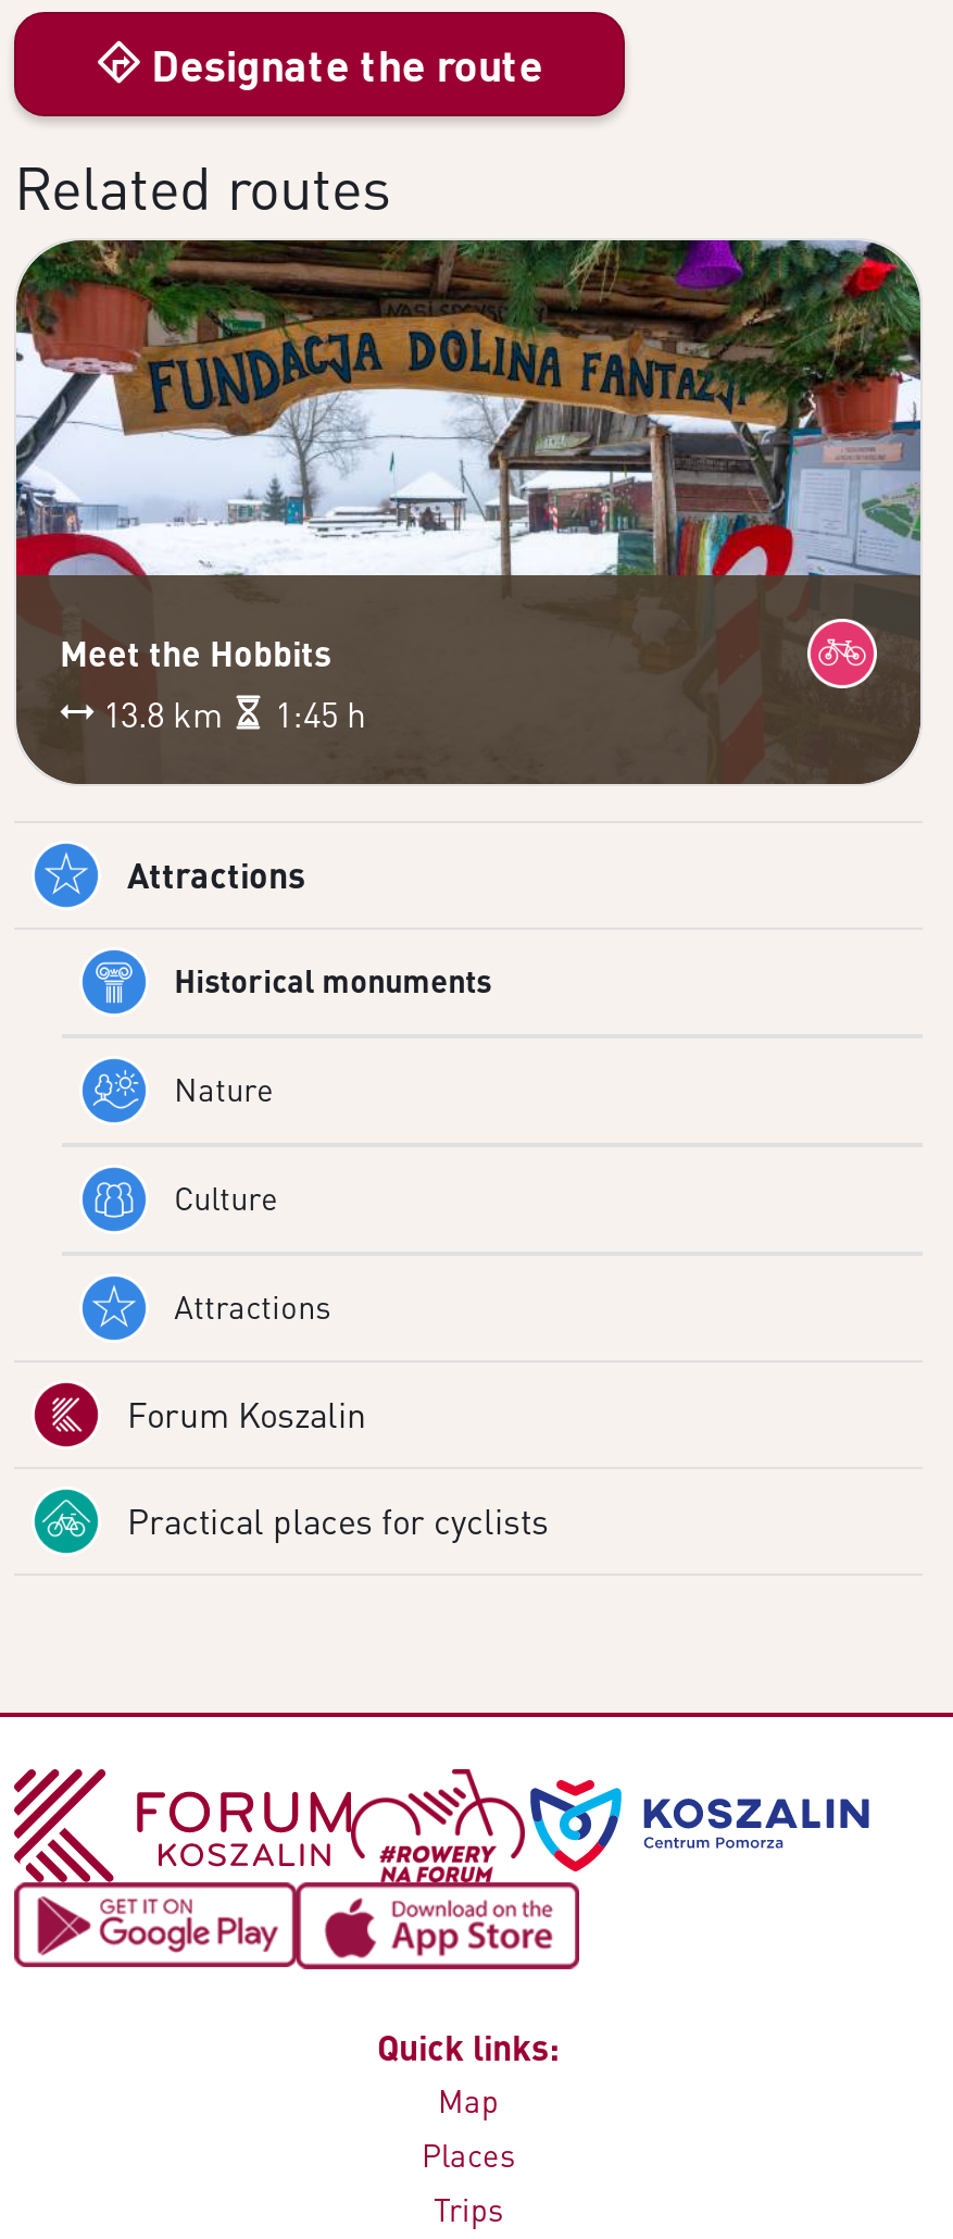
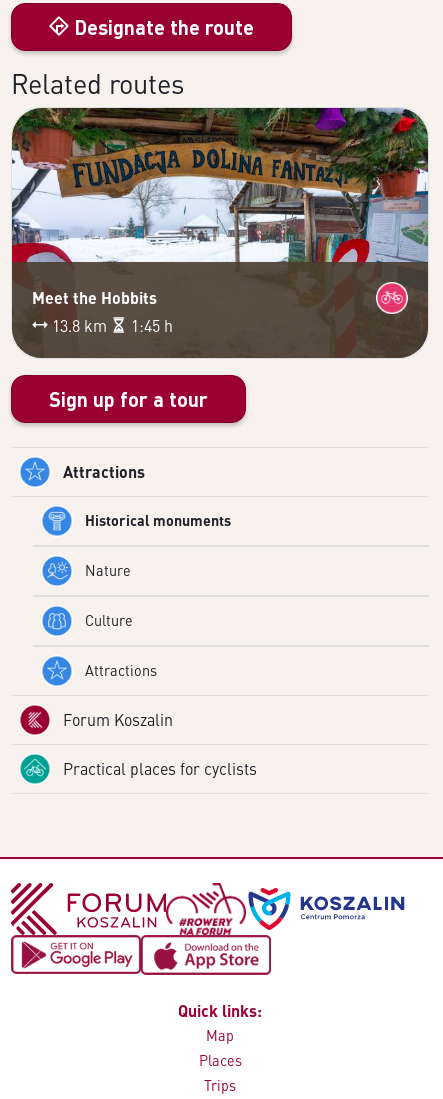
+ Sign up for a tour
